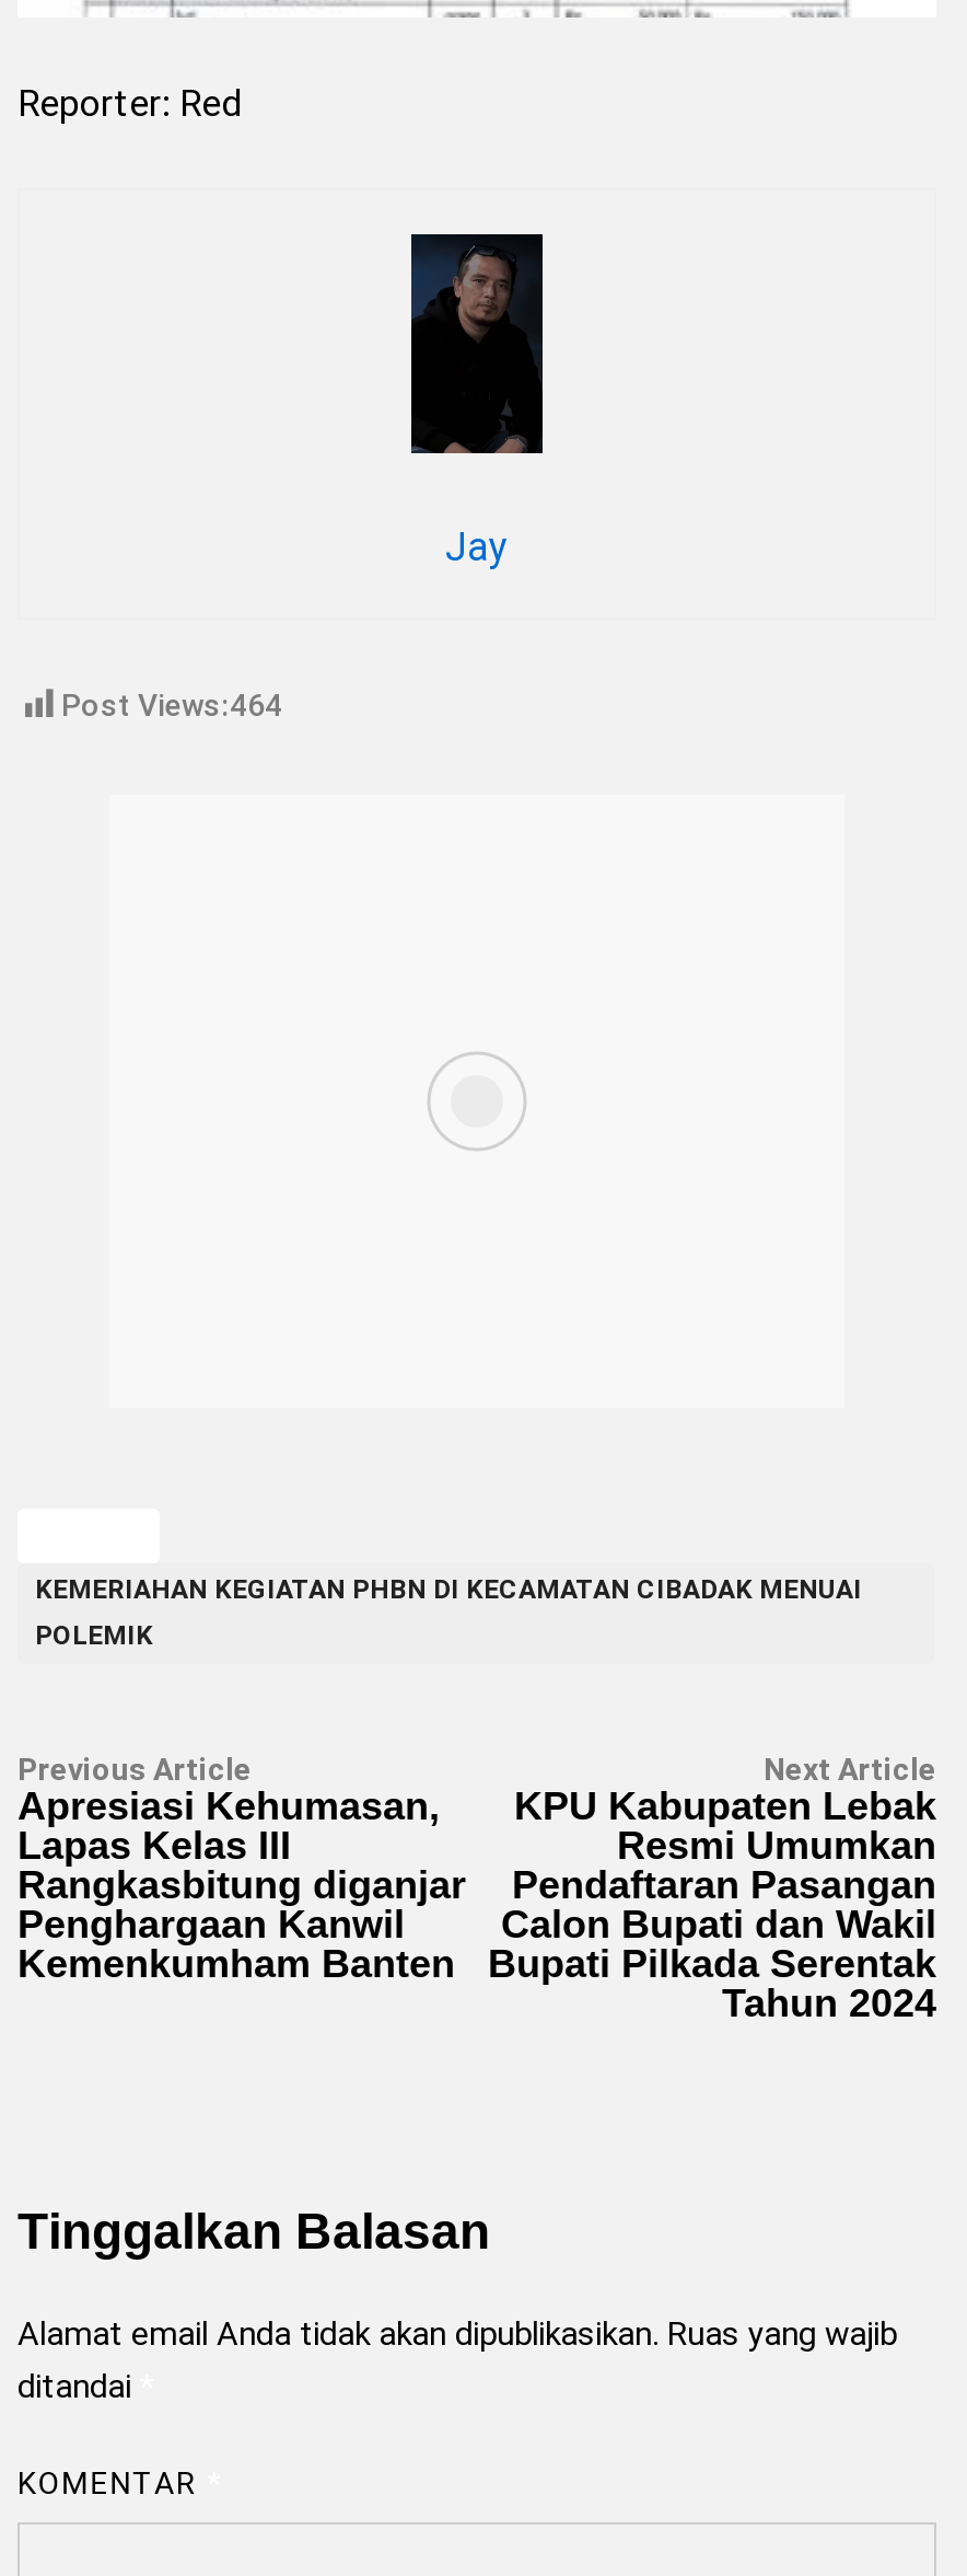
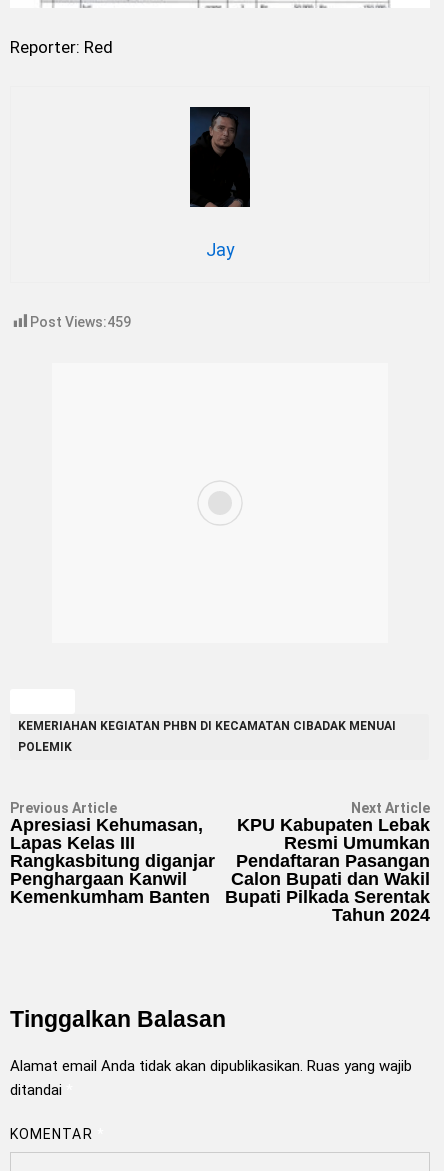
- Post Views:464
+ Post Views:459
